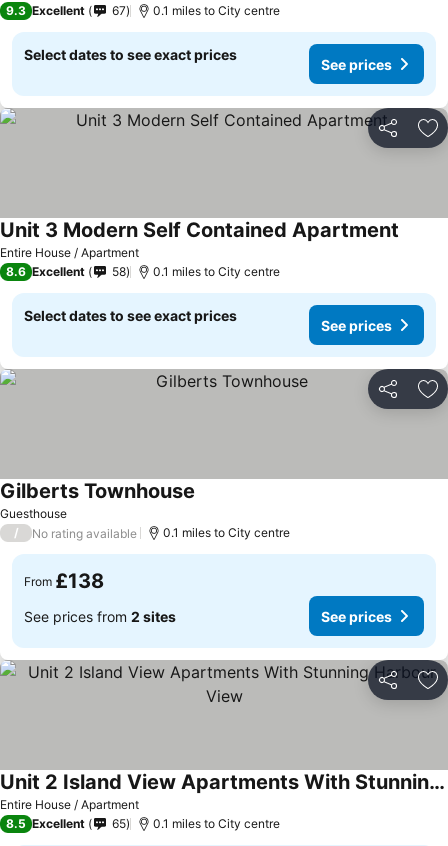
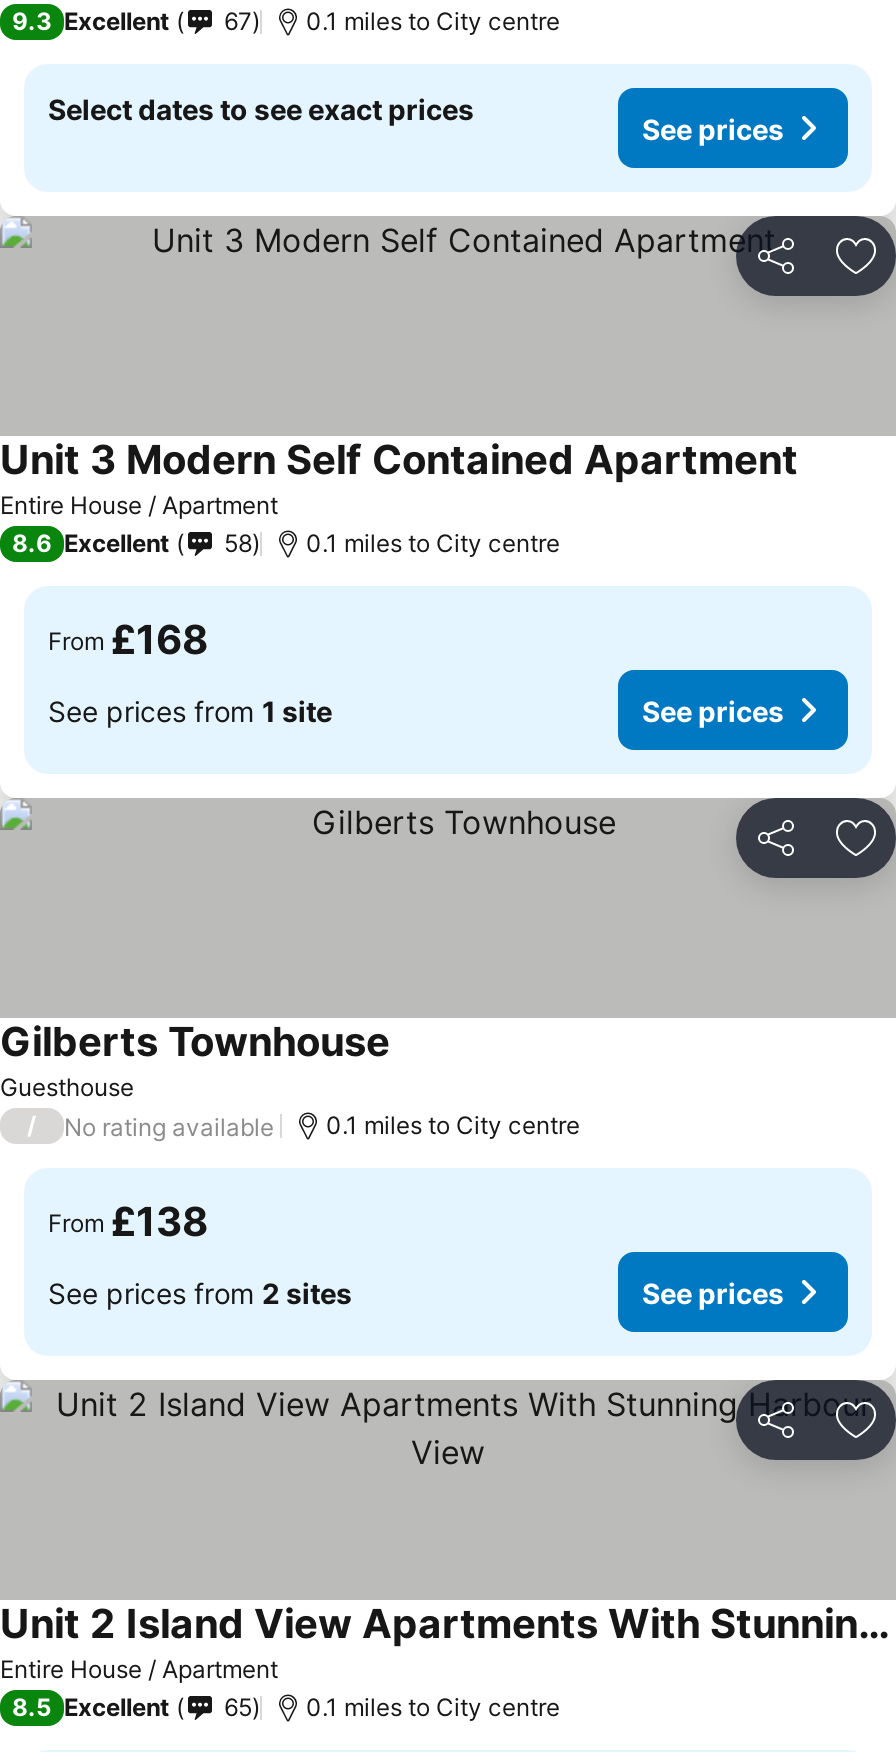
- Select dates to see exact prices
+ From £168
+ See prices from 1 site
